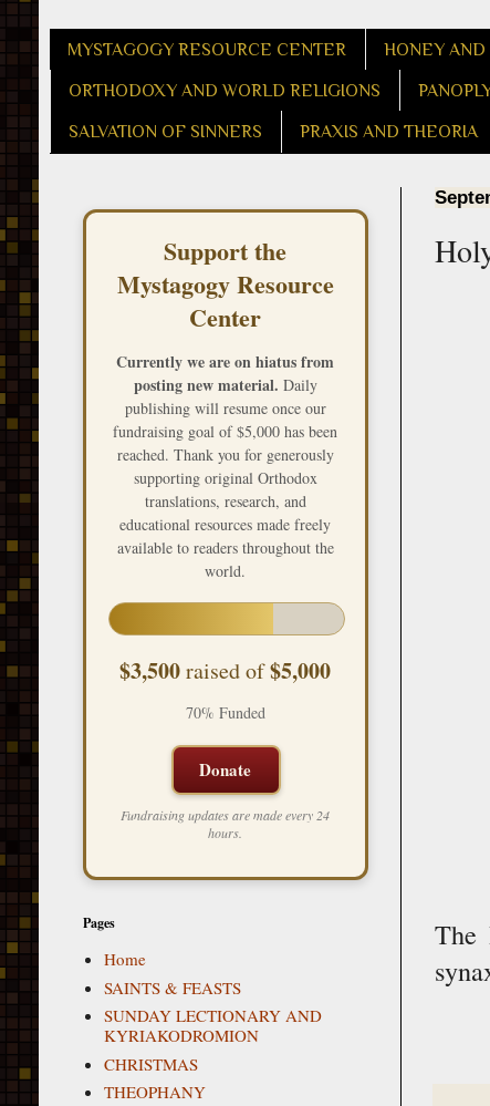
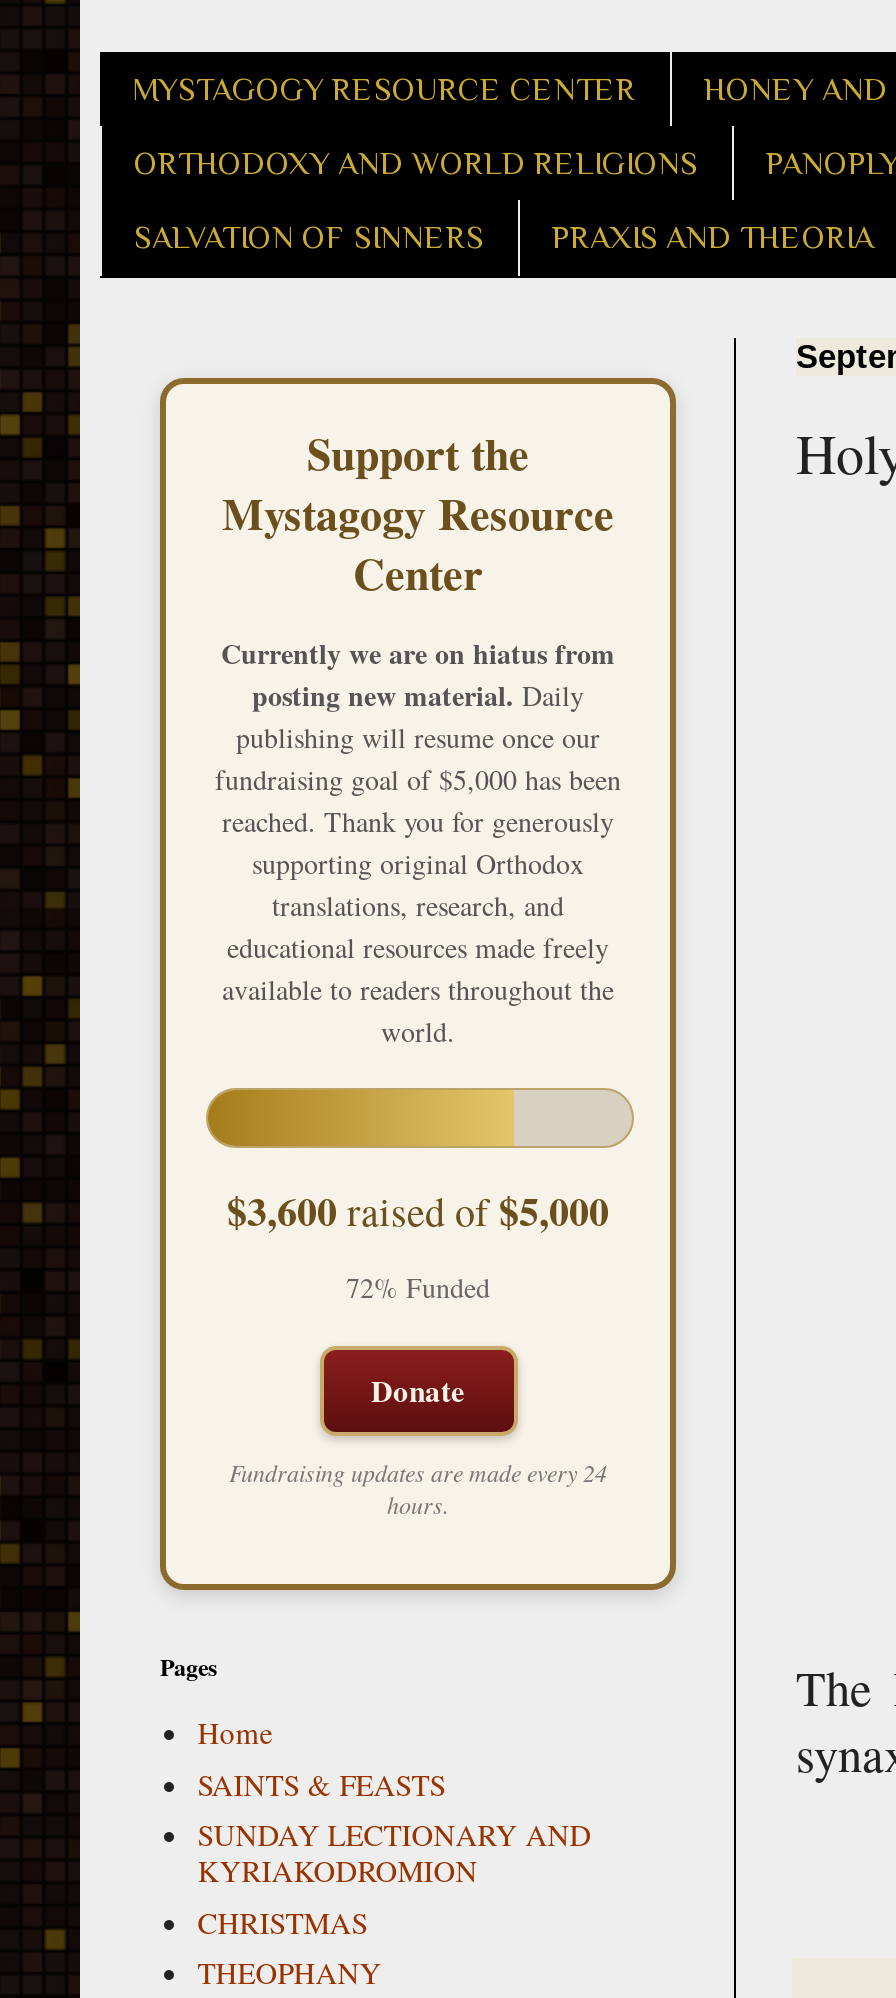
- $3,500 raised of $5,000
+ $3,600 raised of $5,000

- 70% Funded
+ 72% Funded
